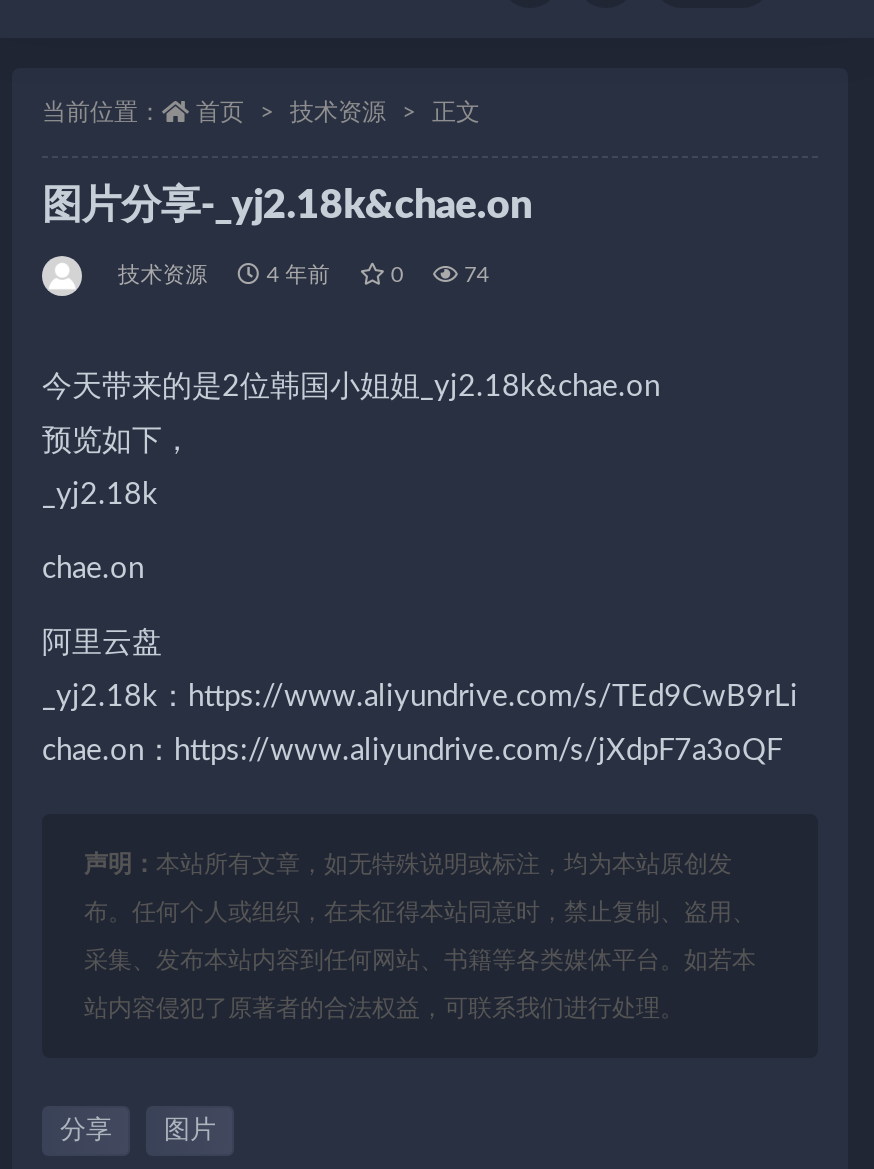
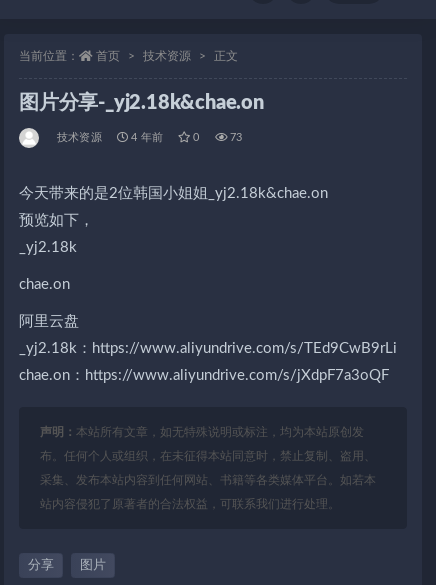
- 74
+ 73
